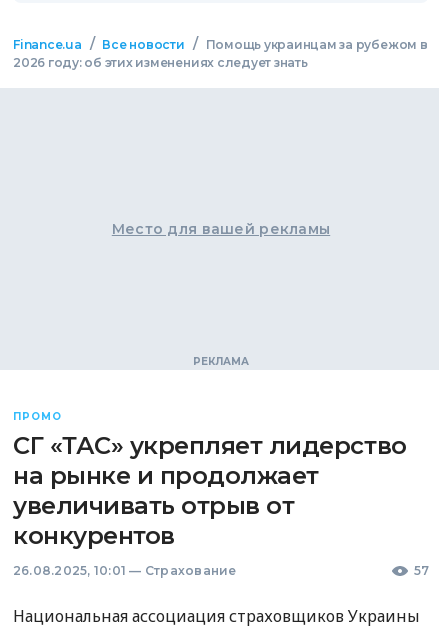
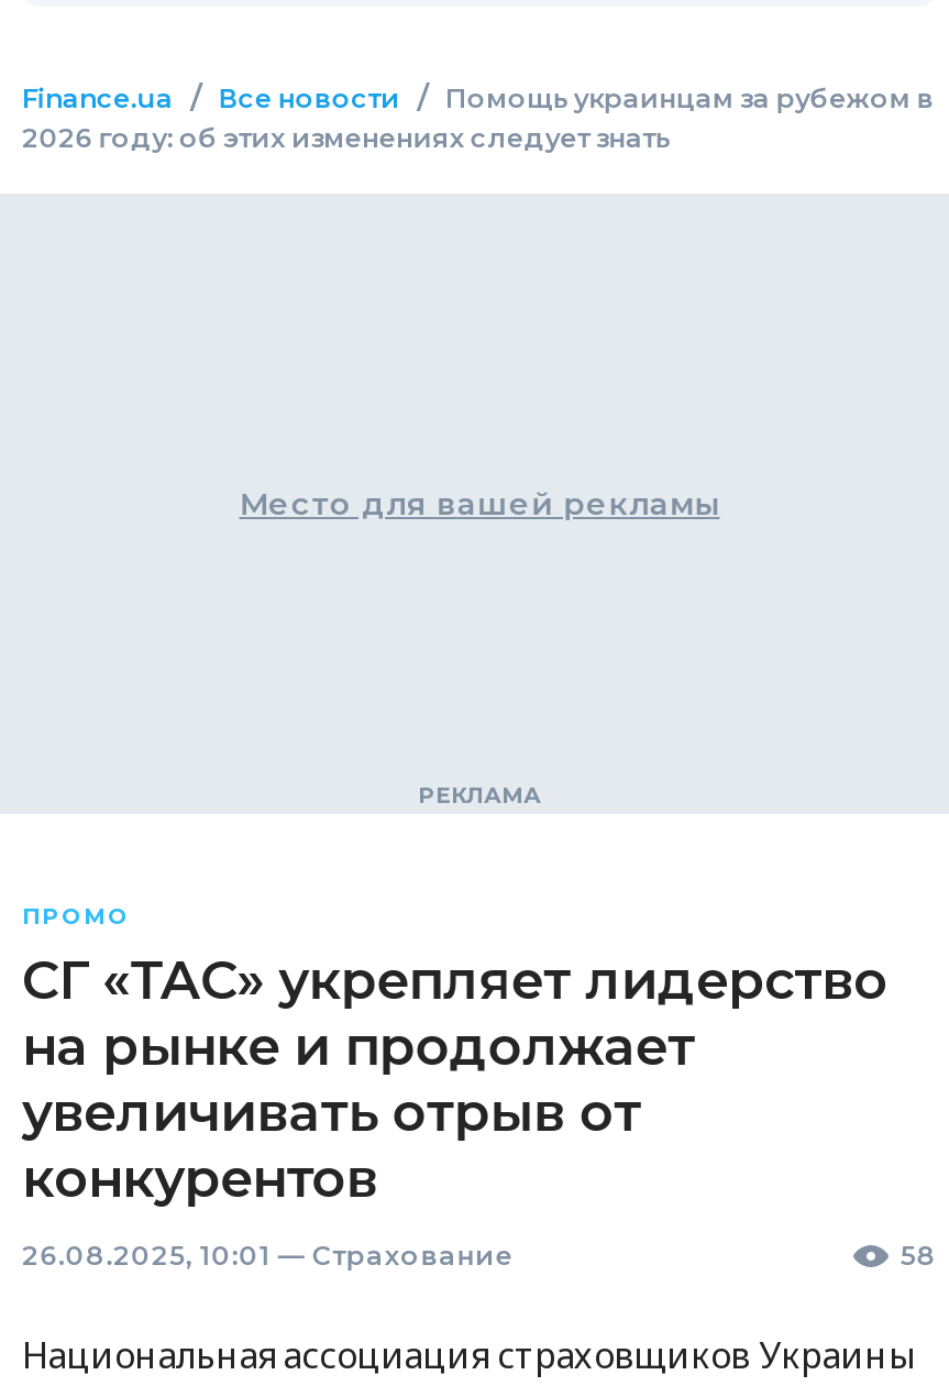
- 57
+ 58
